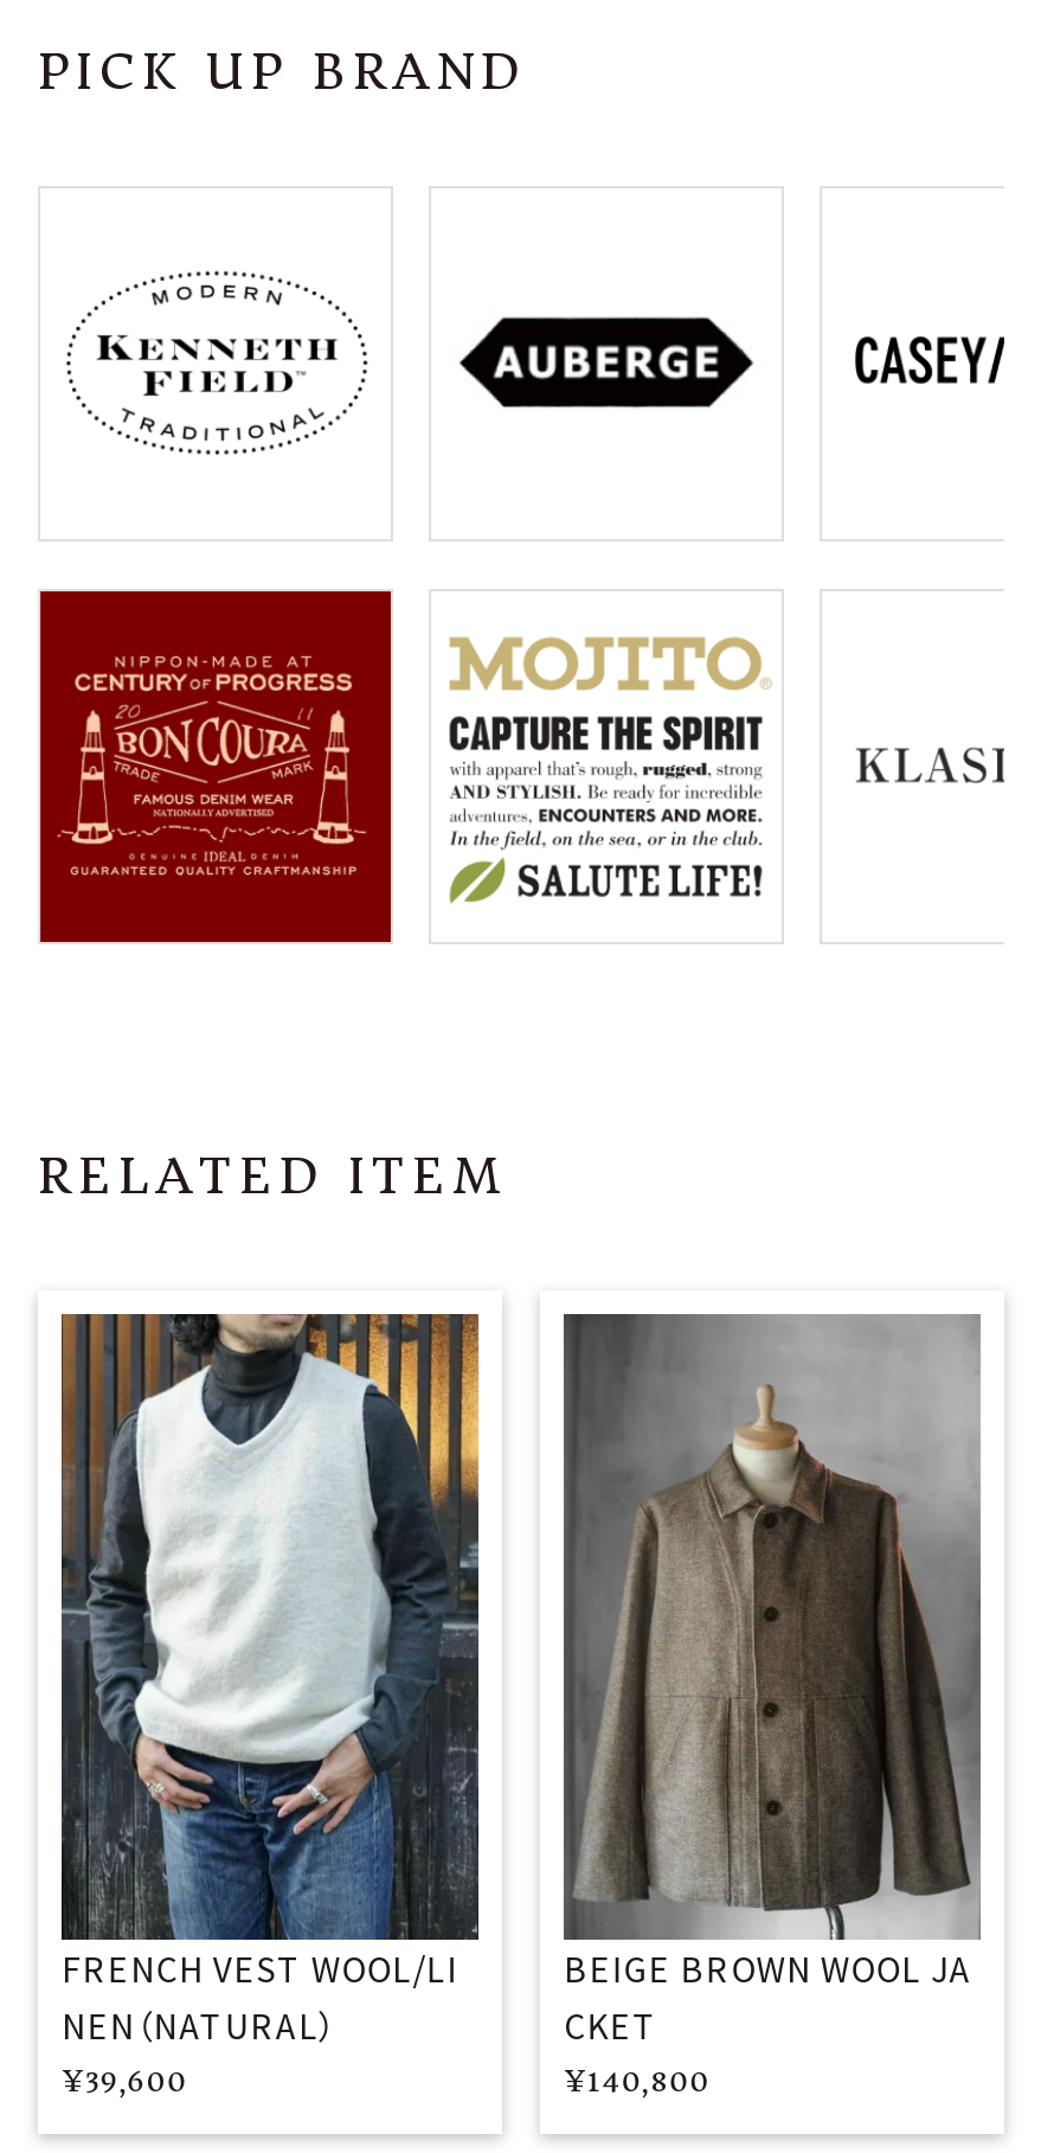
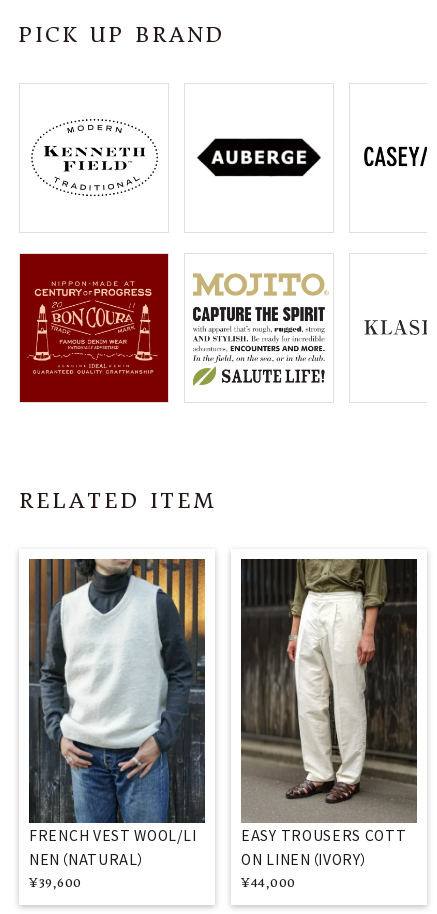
- [image]
- BEIGE BROWN WOOL JA
- CKET
- ¥140,800
+ [image]
+ EASY TROUSERS COTT
+ ON LINEN（IVORY）
+ ¥44,000
